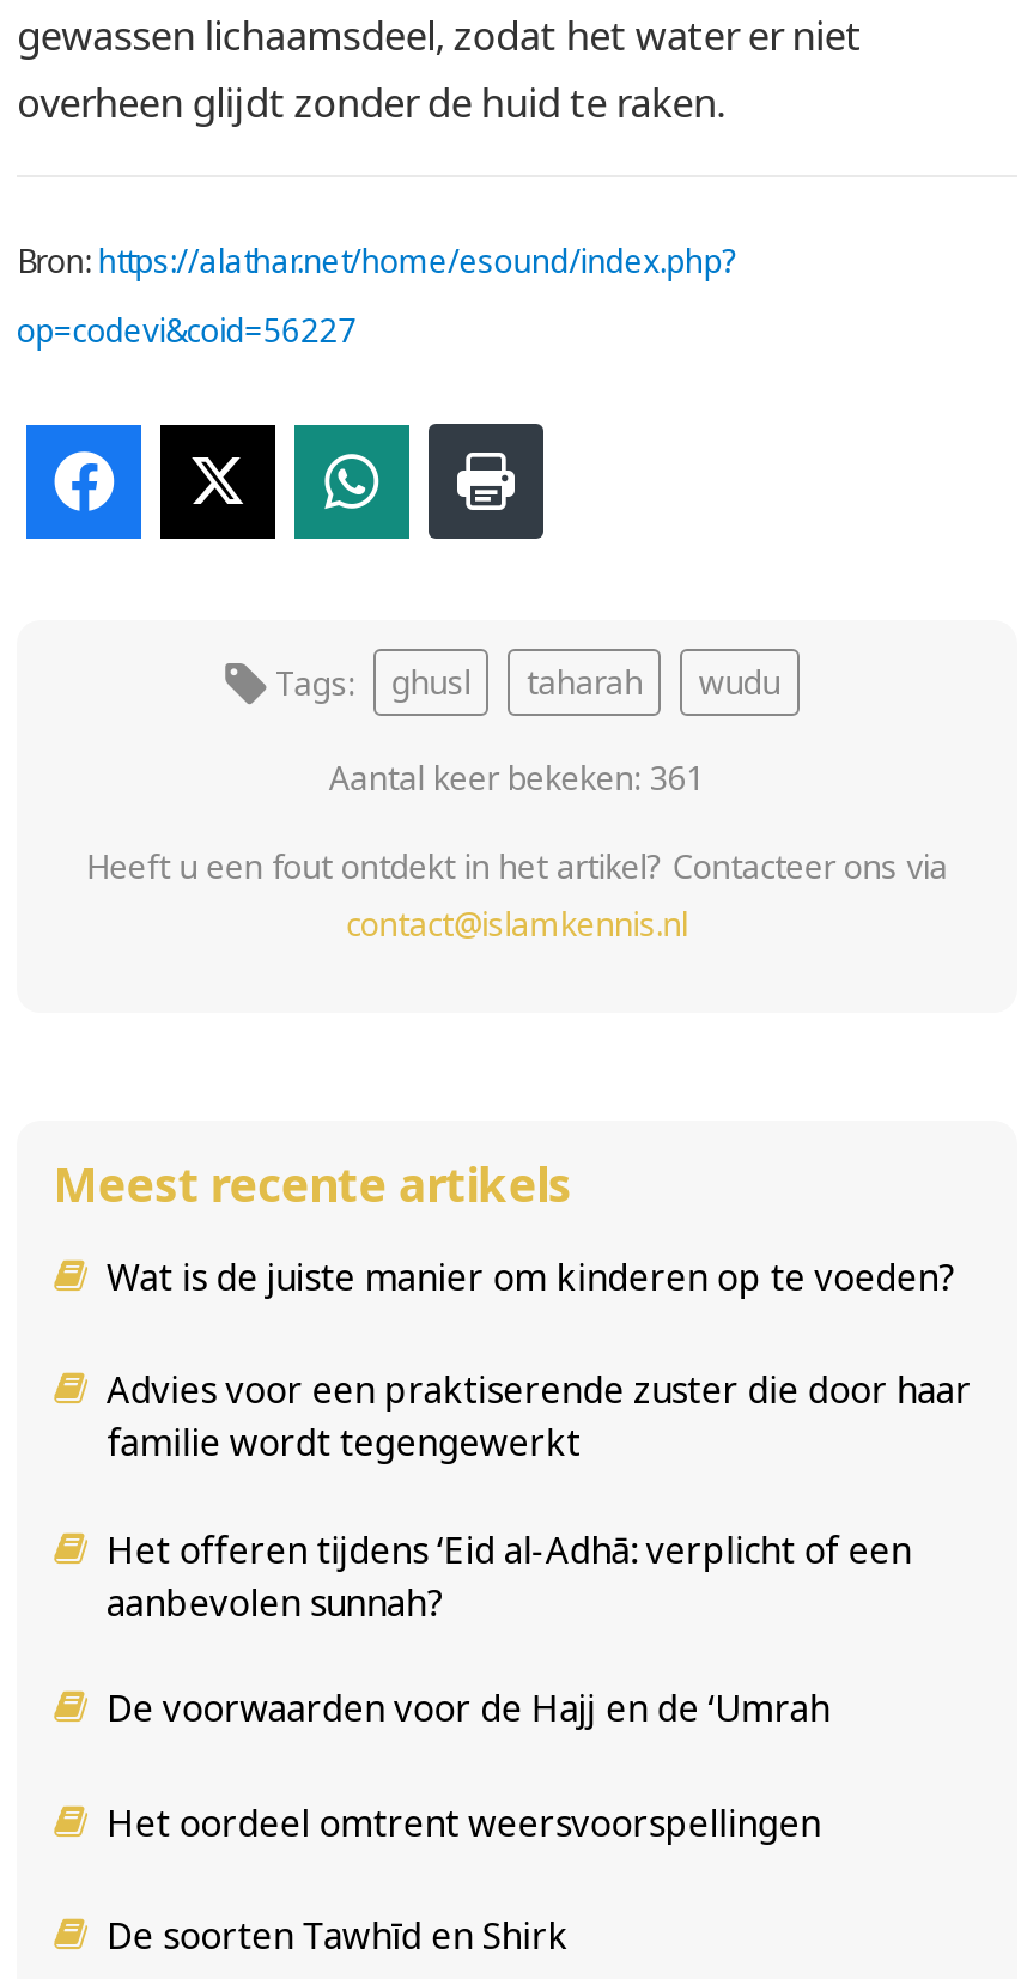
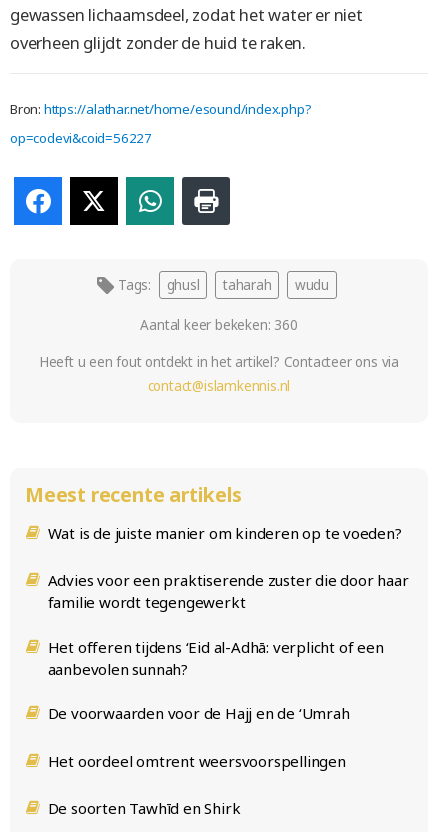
- Aantal keer bekeken: 361
+ Aantal keer bekeken: 360
